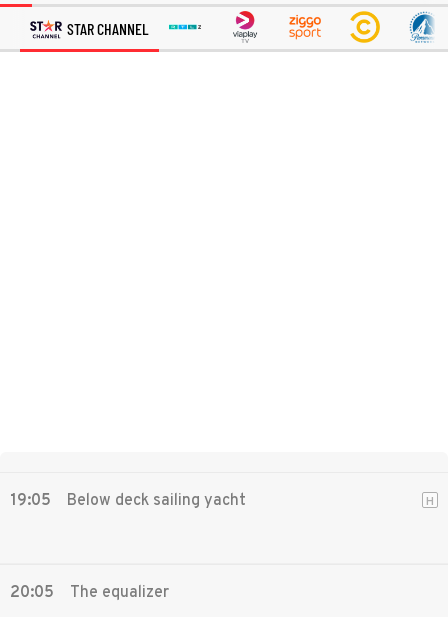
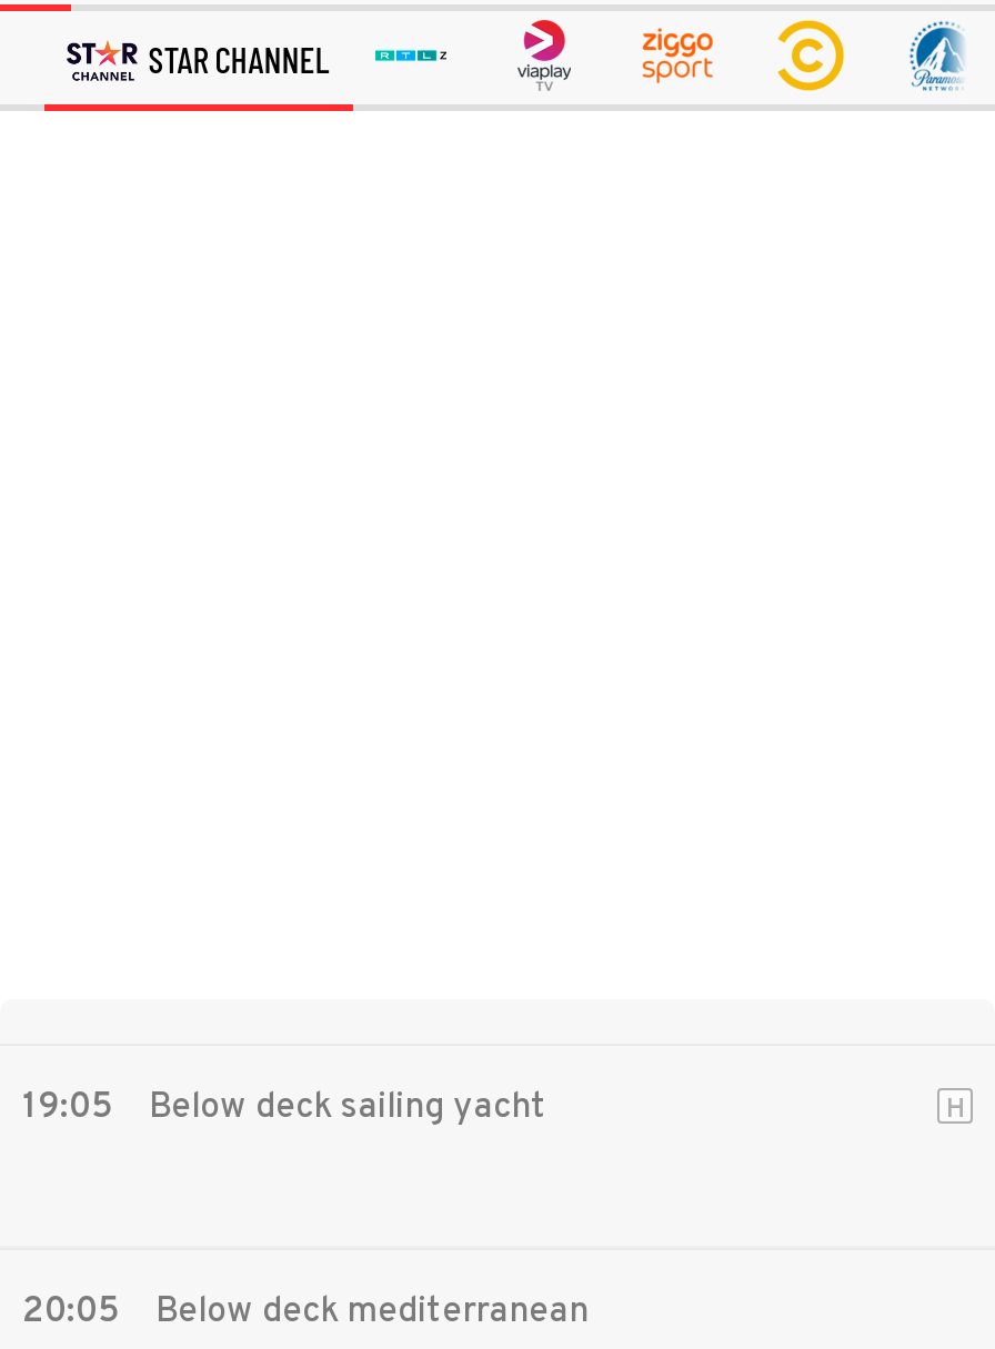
- The equalizer
+ Below deck mediterranean
